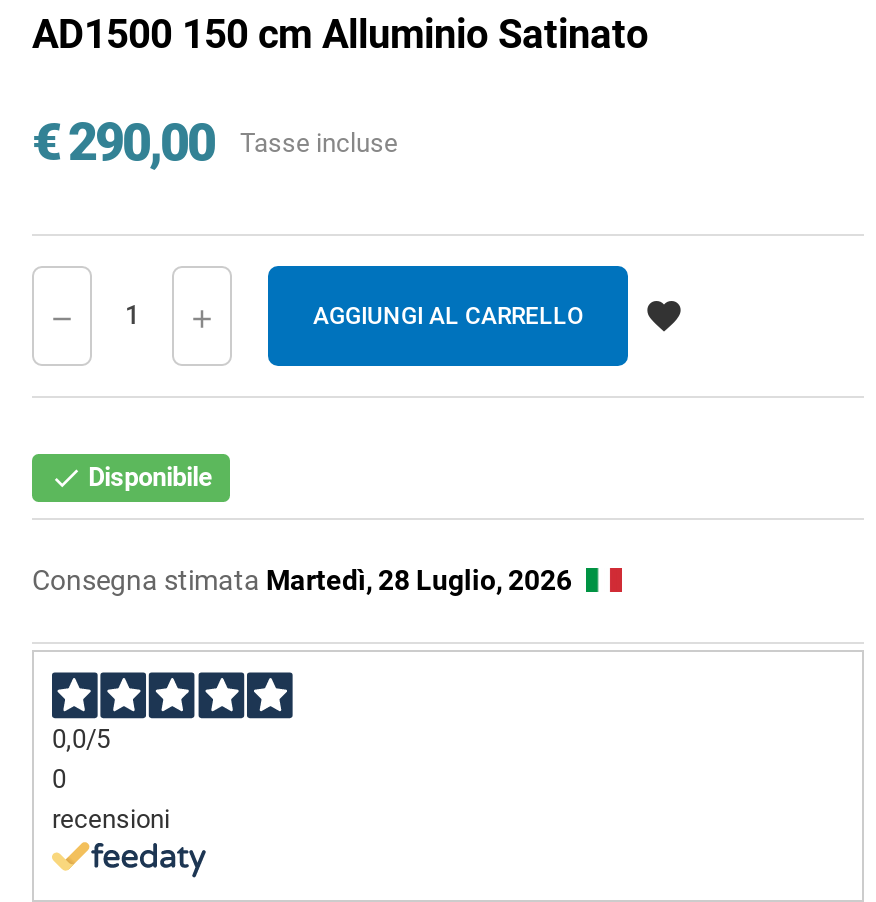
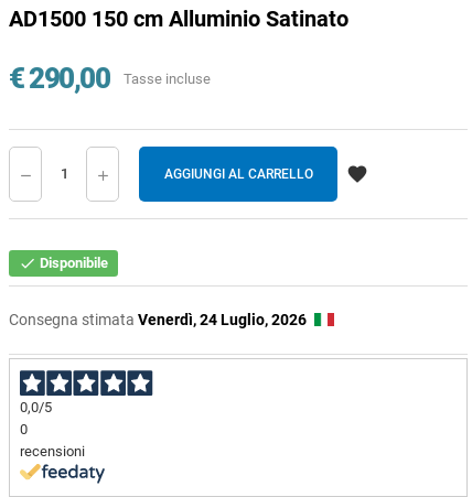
- Consegna stimata Martedì, 28 Luglio, 2026
+ Consegna stimata Venerdì, 24 Luglio, 2026
